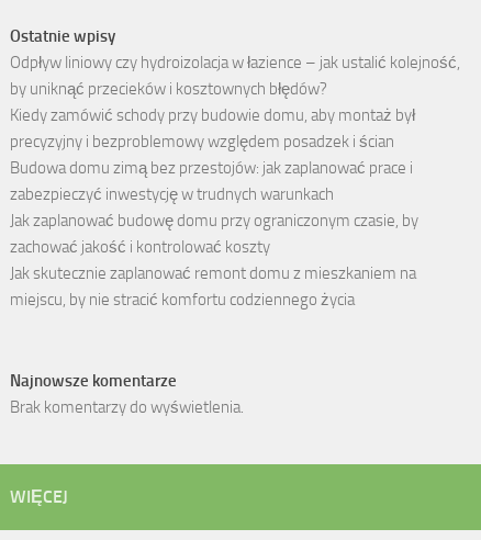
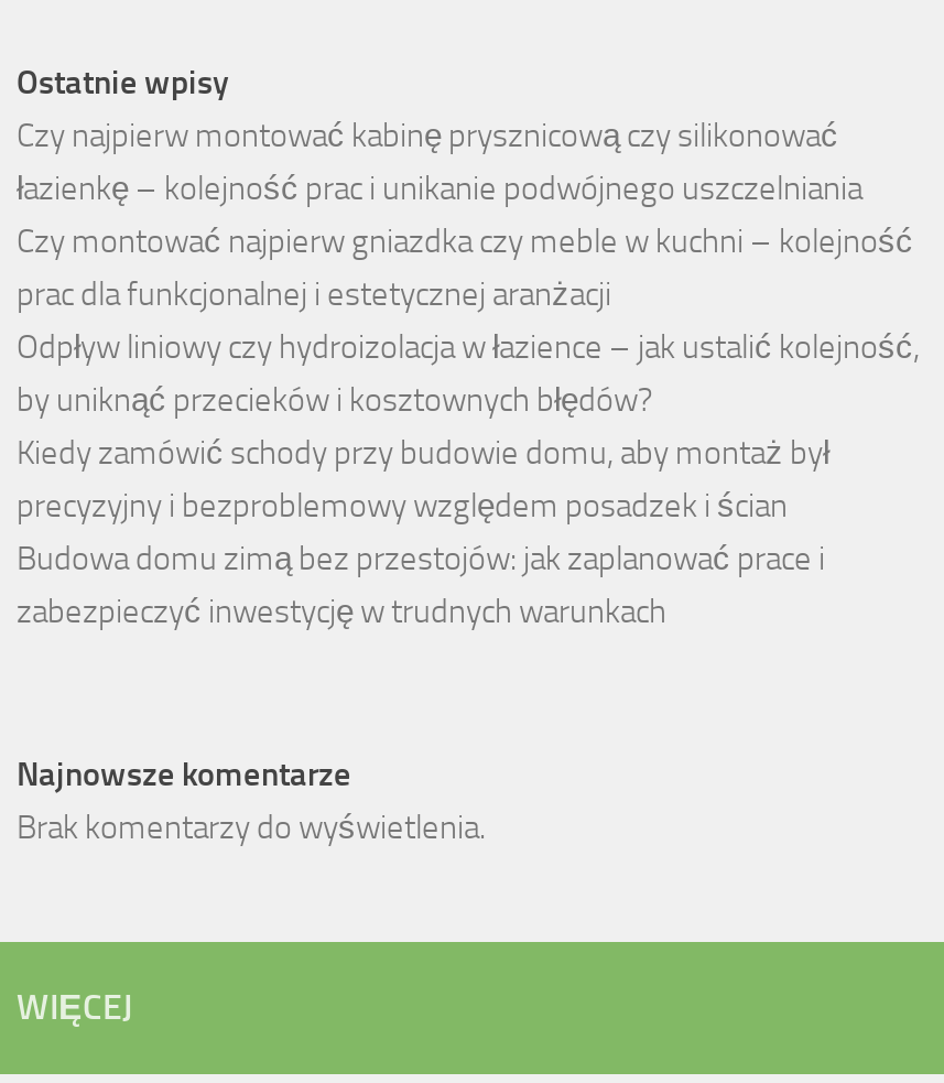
+ Czy najpierw montować kabinę prysznicową czy silikonować
+ łazienkę – kolejność prac i unikanie podwójnego uszczelniania
+ Czy montować najpierw gniazdka czy meble w kuchni – kolejność
+ prac dla funkcjonalnej i estetycznej aranżacji

moved down: Odpływ liniowy czy hydroizolacja w łazience – jak ustalić kolejność, | by uniknąć przecieków i kosztownych błędów? | Kiedy zamówić schody przy budowie domu, aby montaż był | precyzyjny i bezproblemowy względem posadzek i ścian | Budowa domu zimą bez przestojów: jak zaplanować prace i | zabezpieczyć inwestycję w trudnych warunkach

- Jak zaplanować budowę domu przy ograniczonym czasie, by
- zachować jakość i kontrolować koszty
- Jak skutecznie zaplanować remont domu z mieszkaniem na
- miejscu, by nie stracić komfortu codziennego życia
